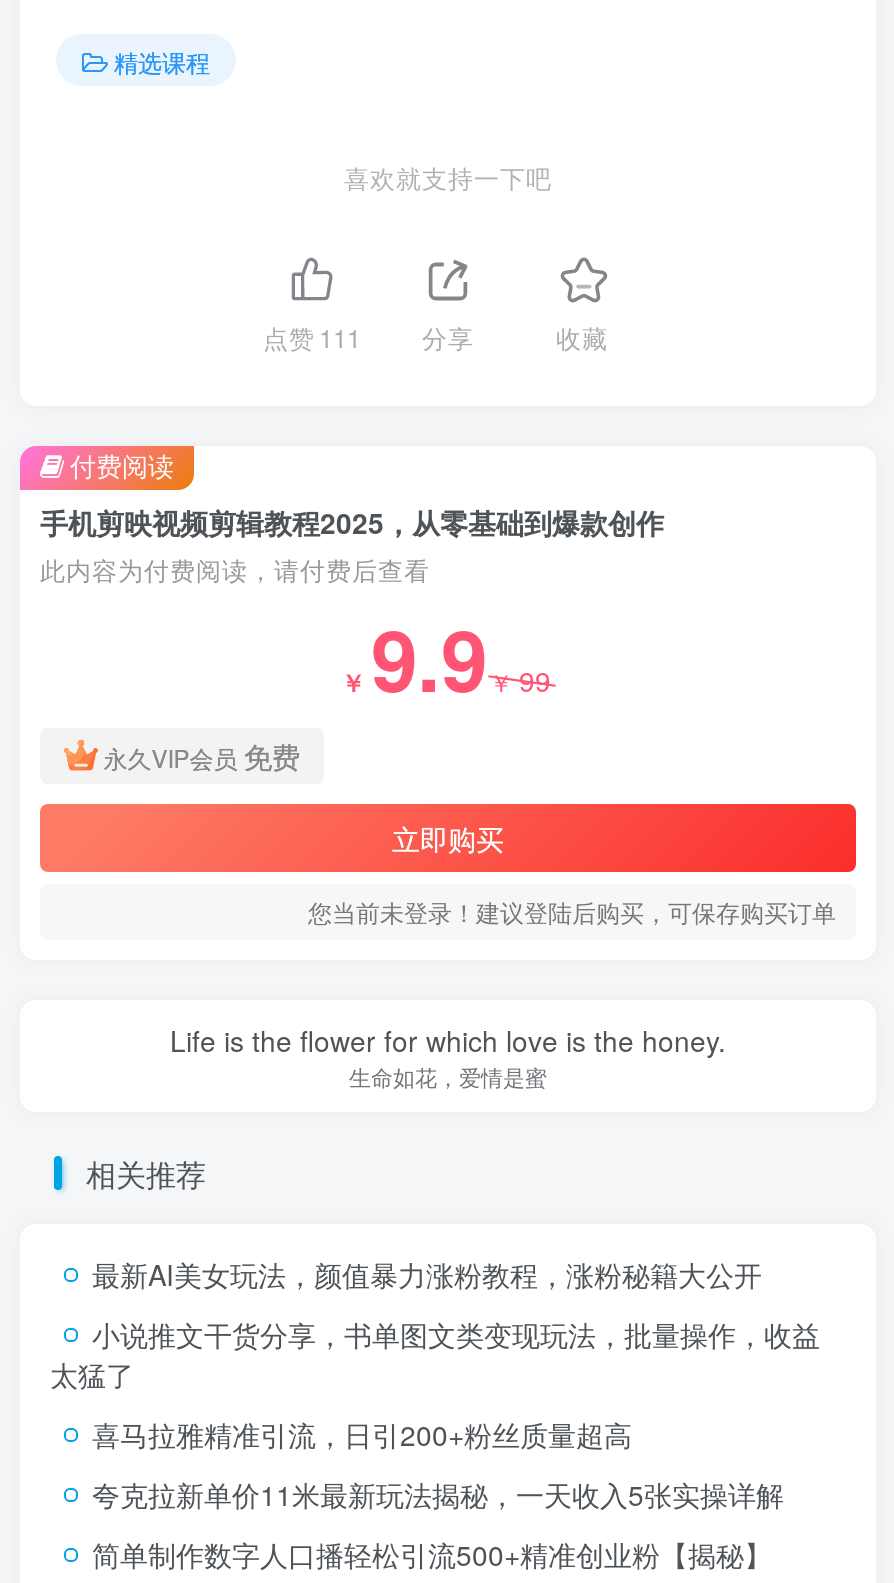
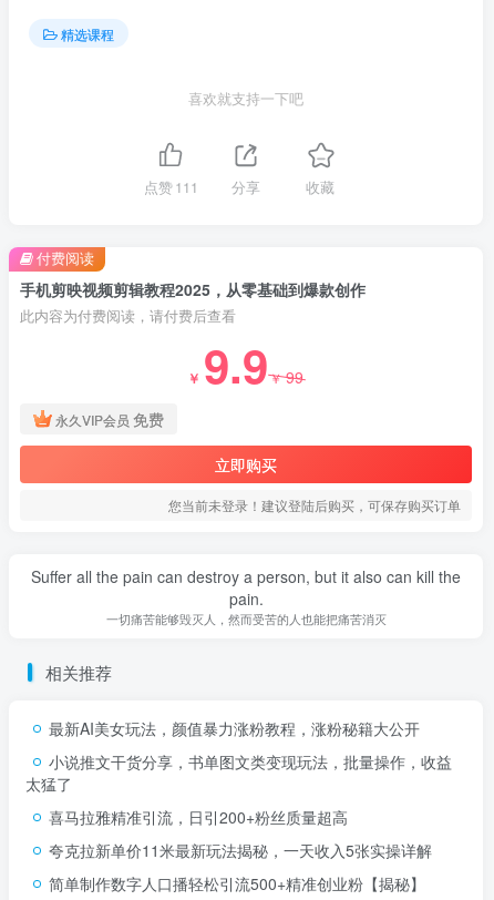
- Life is the flower for which love is the honey.
- 生命如花，爱情是蜜
+ Suffer all the pain can destroy a person, but it also can kill the
+ pain.
+ 一切痛苦能够毁灭人，然而受苦的人也能把痛苦消灭
